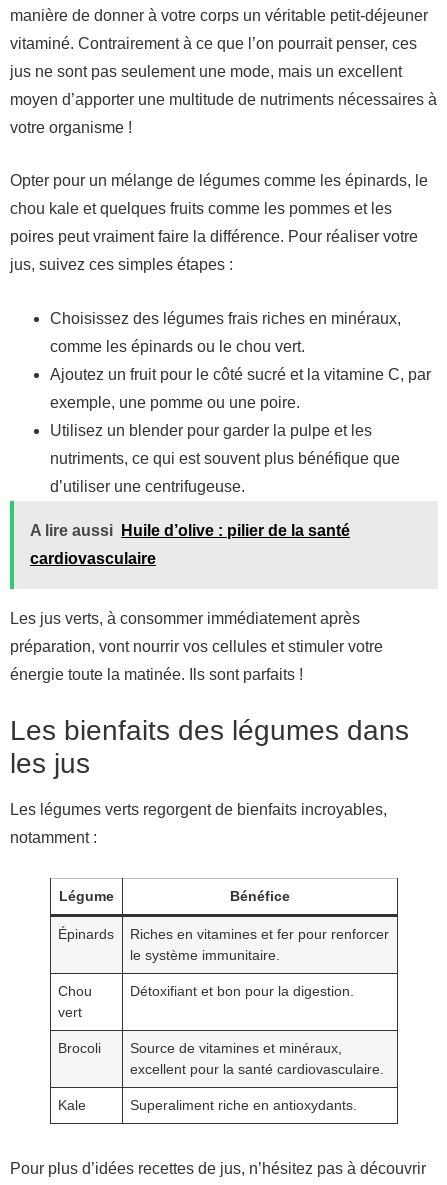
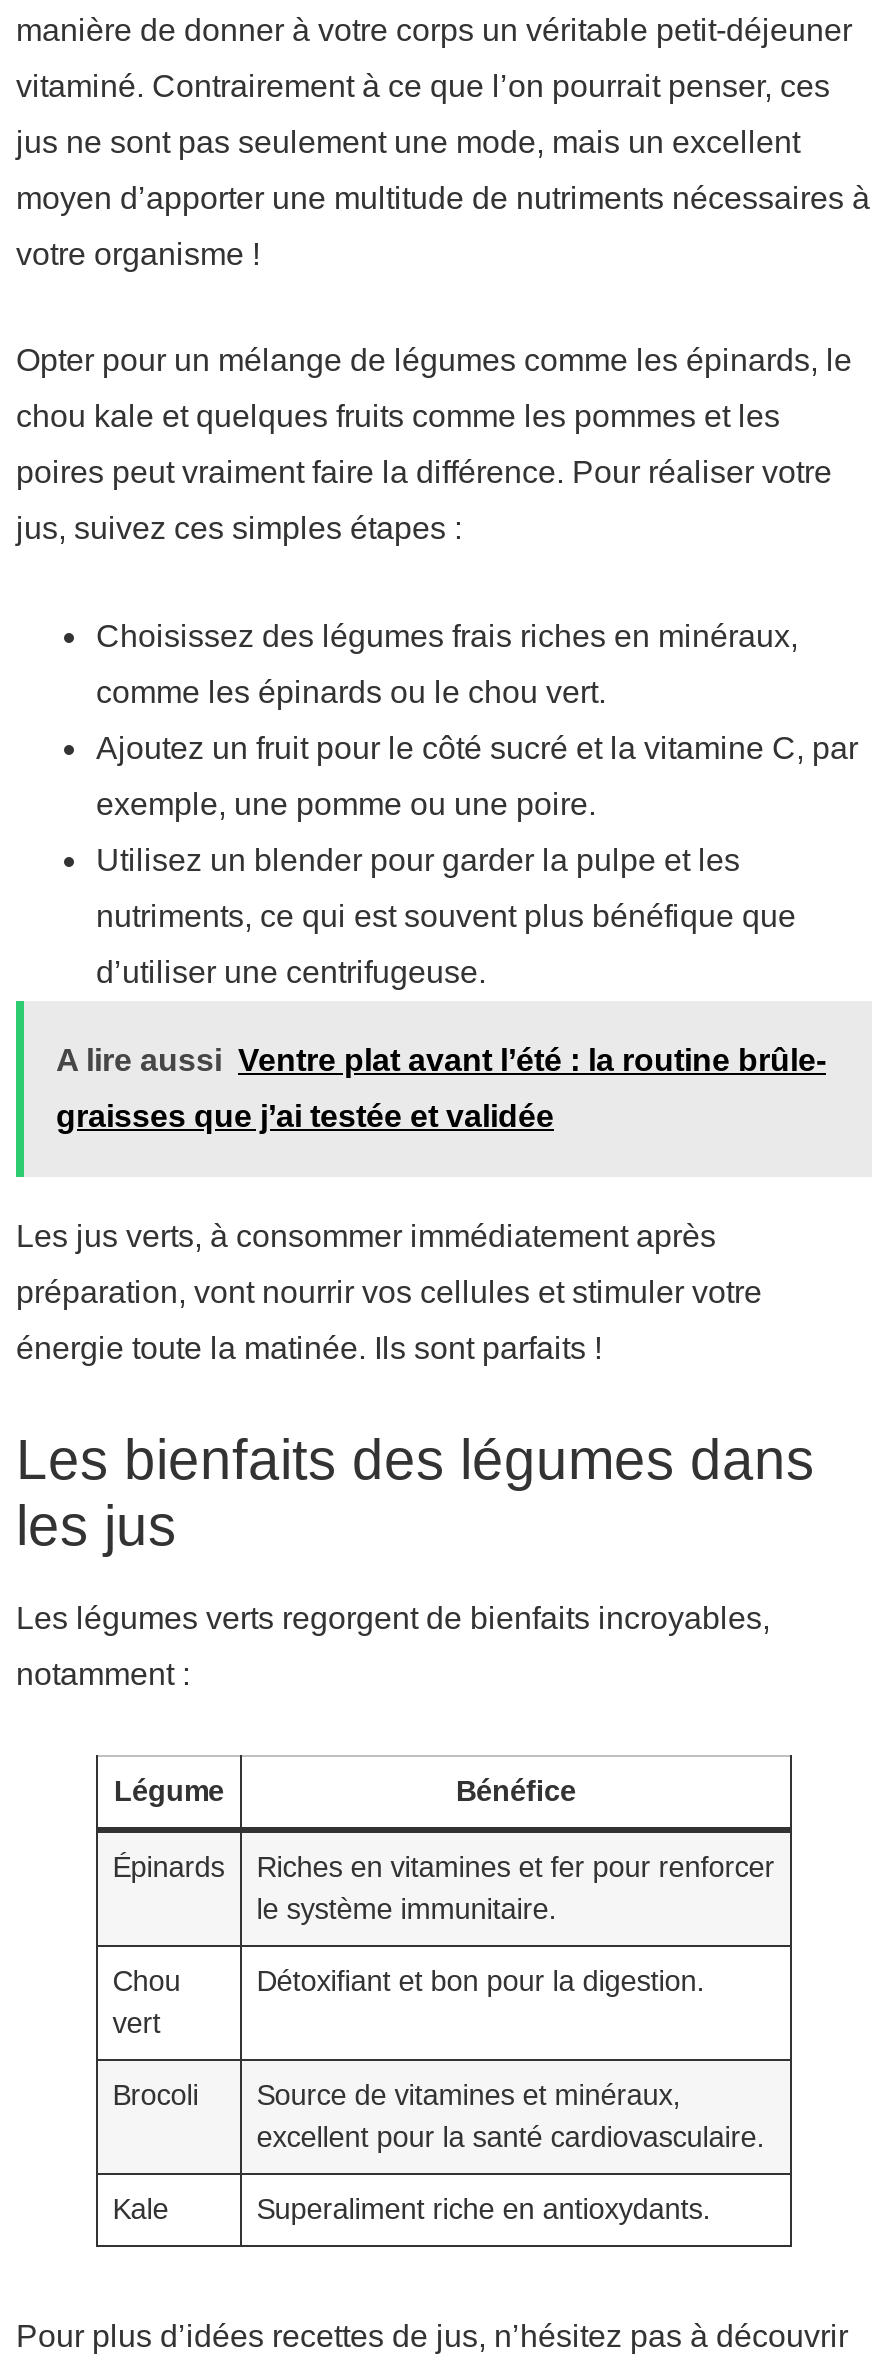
- A lire aussi Huile d’olive : pilier de la santé
+ A lire aussi Ventre plat avant l’été : la routine brûle-

- cardiovasculaire
+ graisses que j’ai testée et validée
